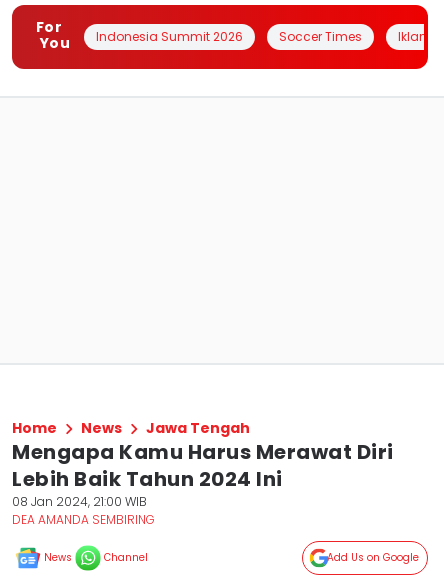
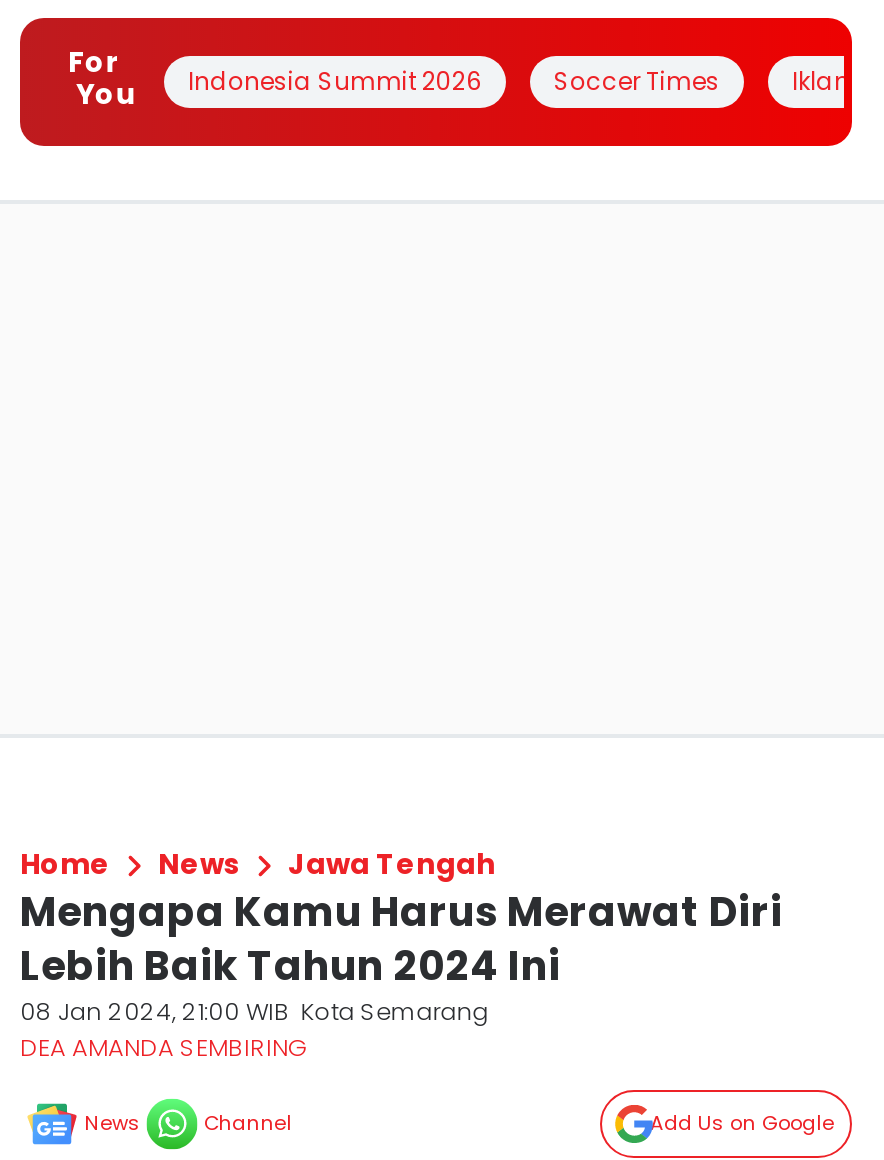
- 08 Jan 2024, 21:00 WIB
+ 08 Jan 2024, 21:00 WIB Kota Semarang
